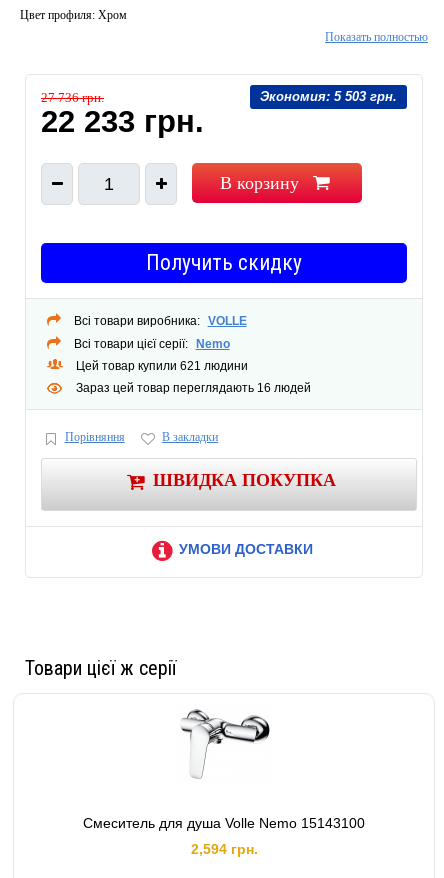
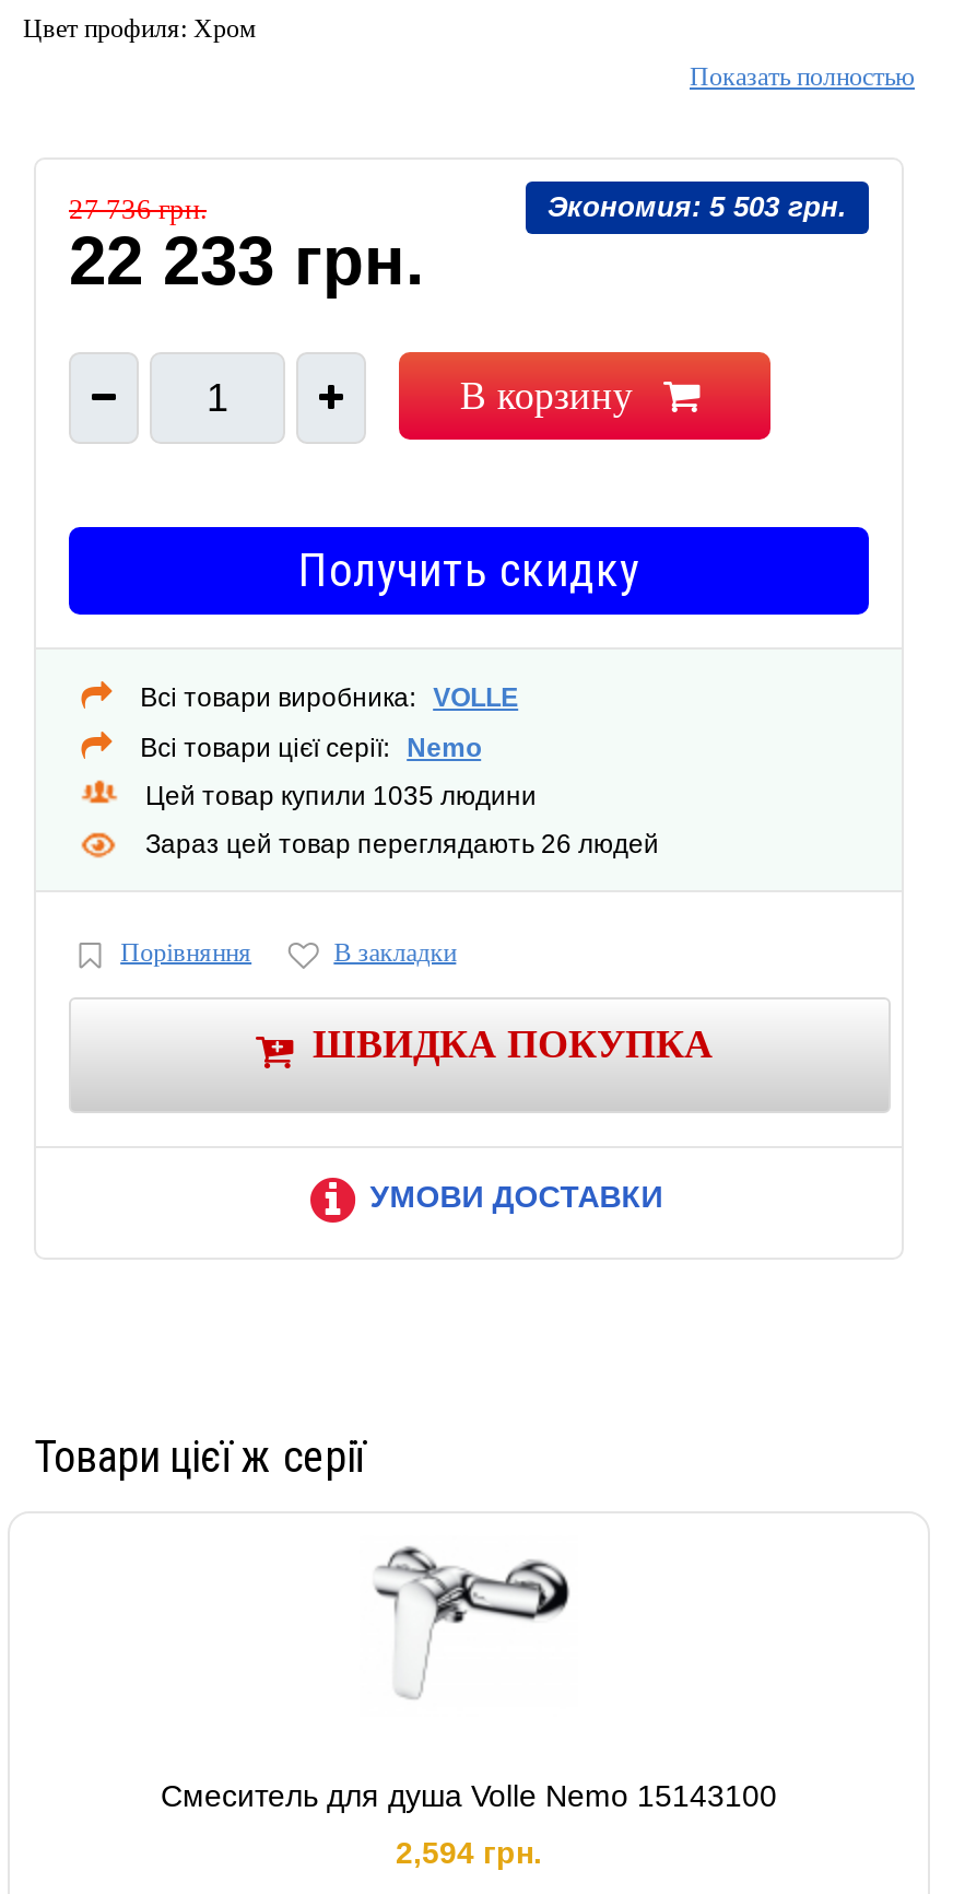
- Цей товар купили 621 людини
+ Цей товар купили 1035 людини

- Зараз цей товар переглядають 16 людей
+ Зараз цей товар переглядають 26 людей
